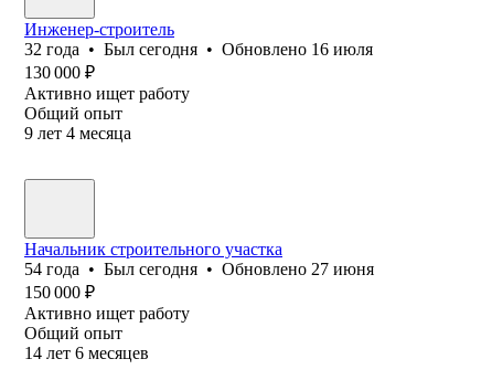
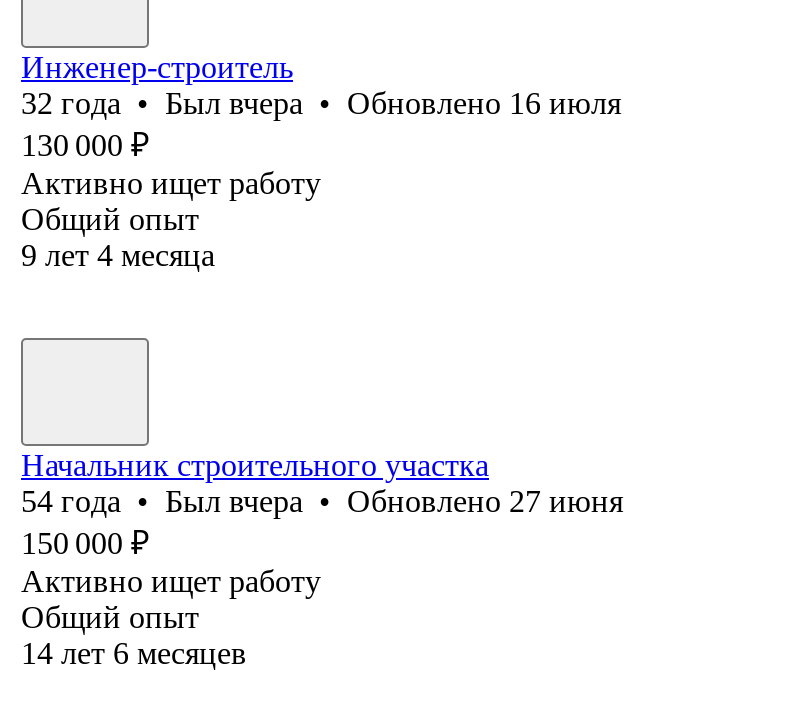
- 32 года • Был сегодня • Обновлено 16 июля
+ 32 года • Был вчера • Обновлено 16 июля

- 54 года • Был сегодня • Обновлено 27 июня
+ 54 года • Был вчера • Обновлено 27 июня
